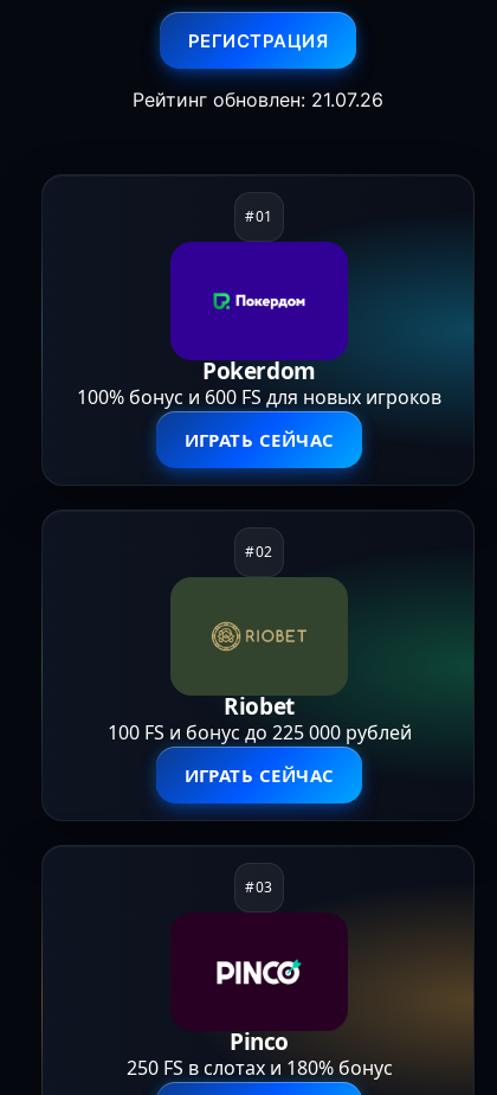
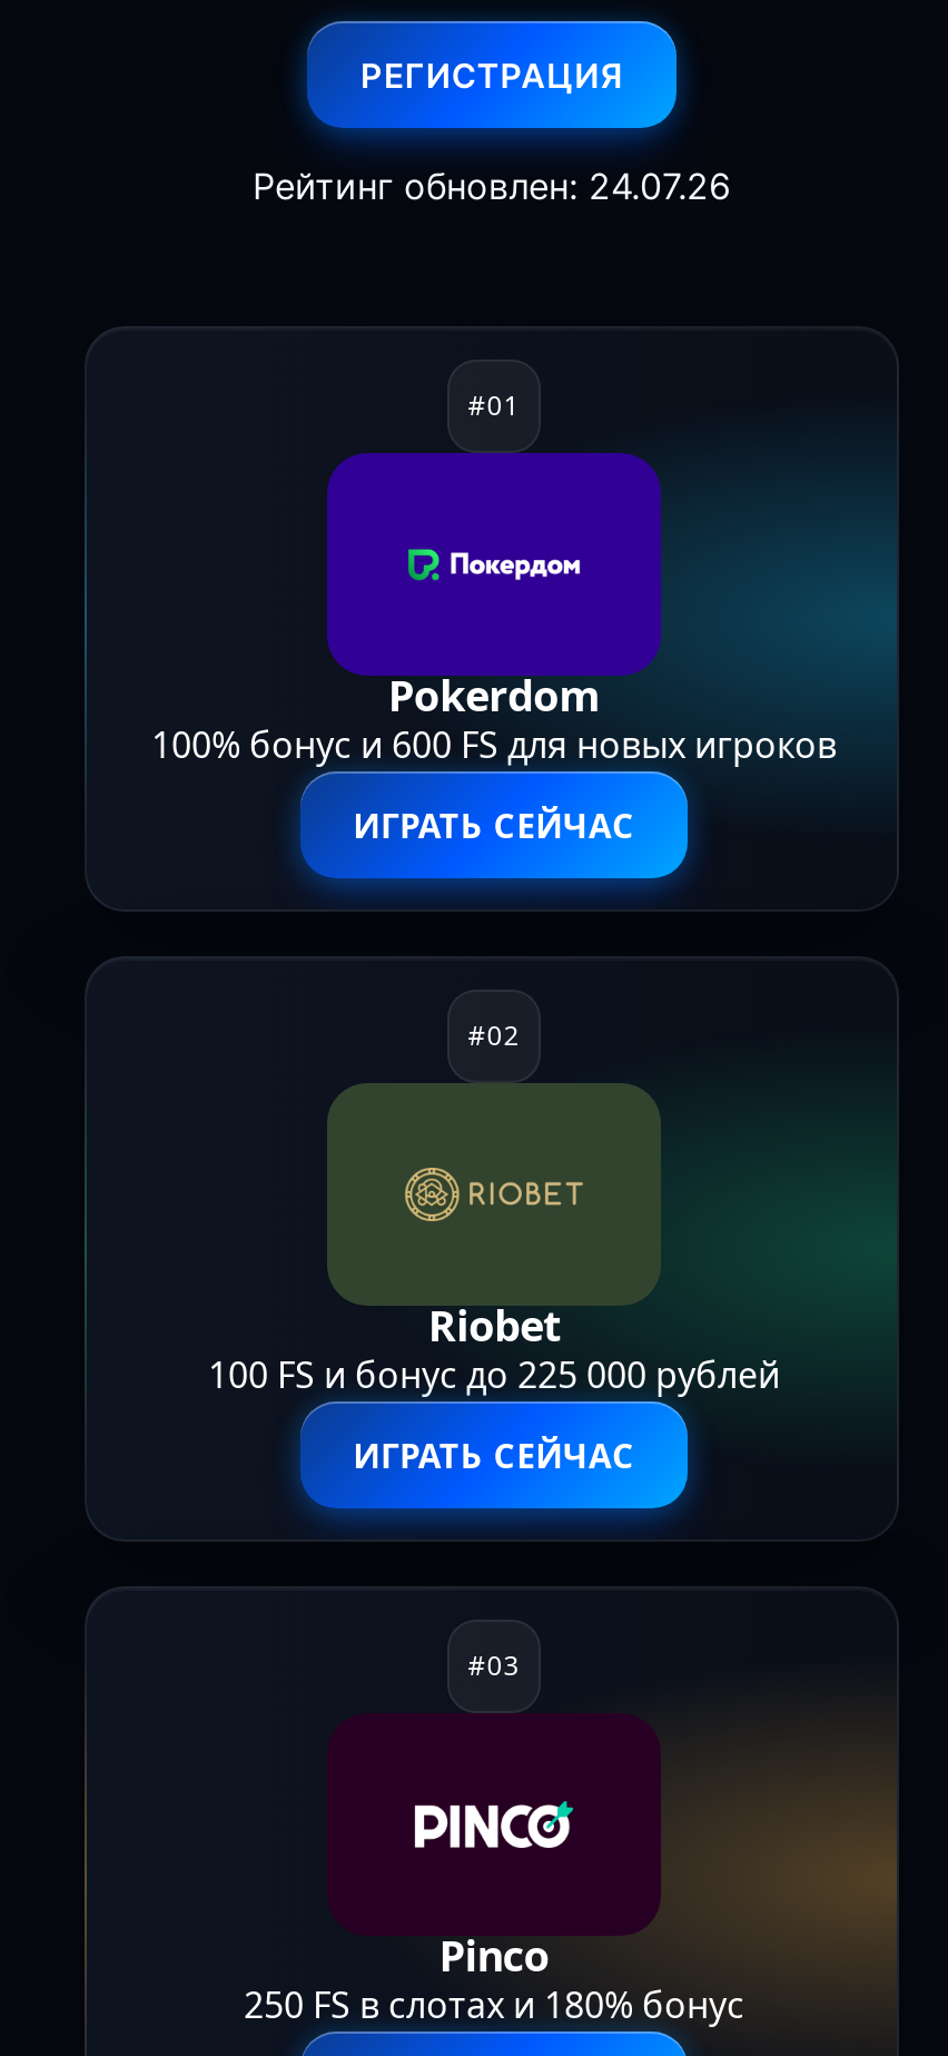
- Рейтинг обновлен: 21.07.26
+ Рейтинг обновлен: 24.07.26
